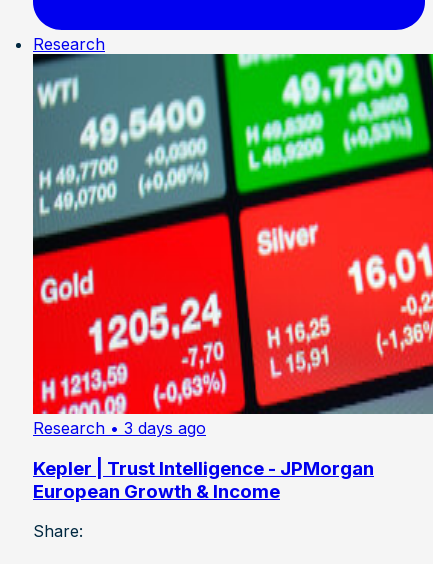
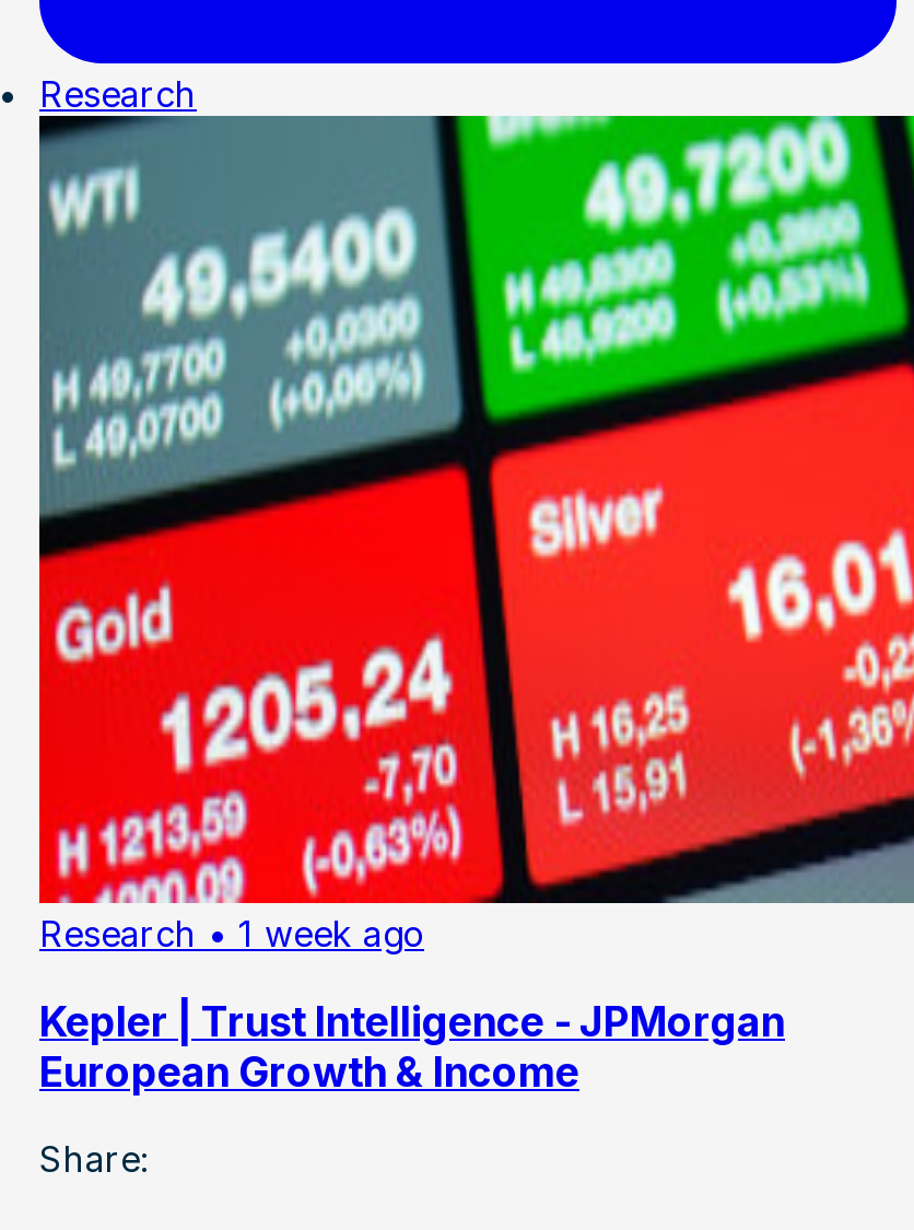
- Research • 3 days ago
+ Research • 1 week ago
